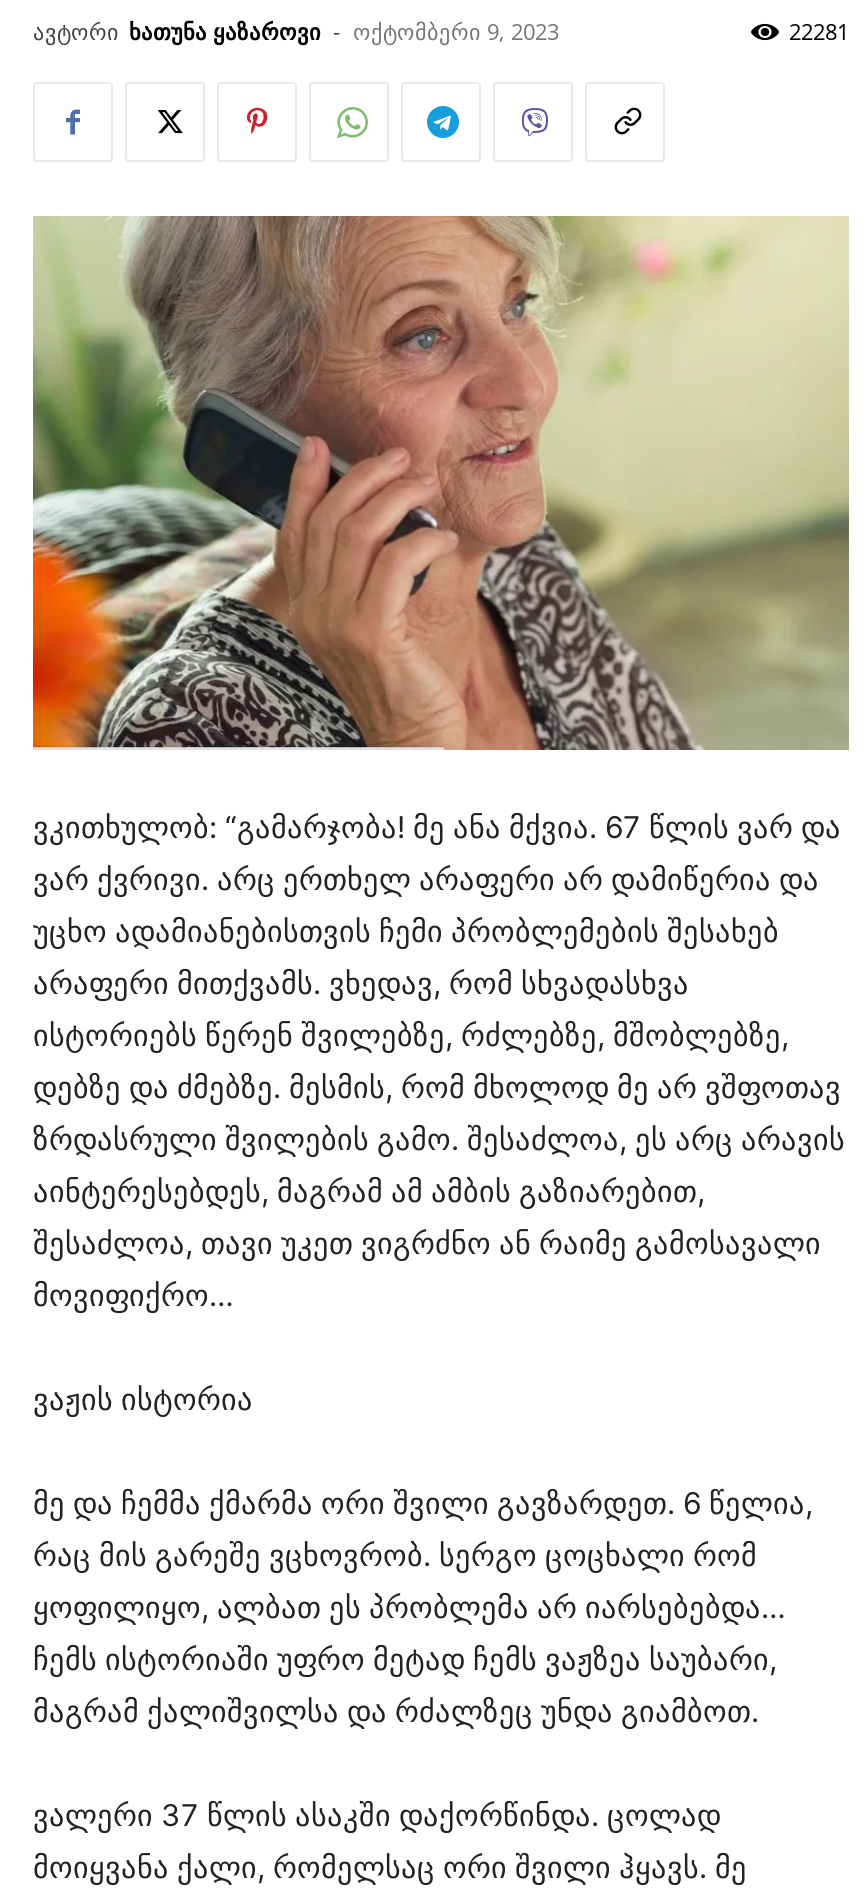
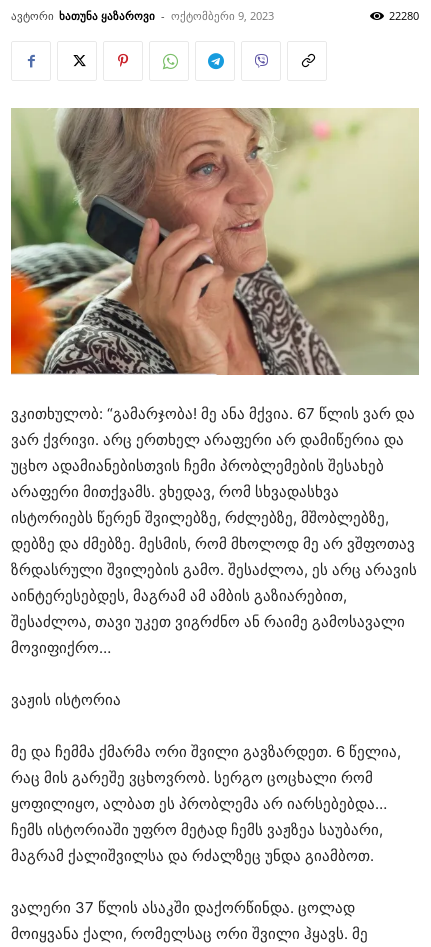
- 22281
+ 22280
